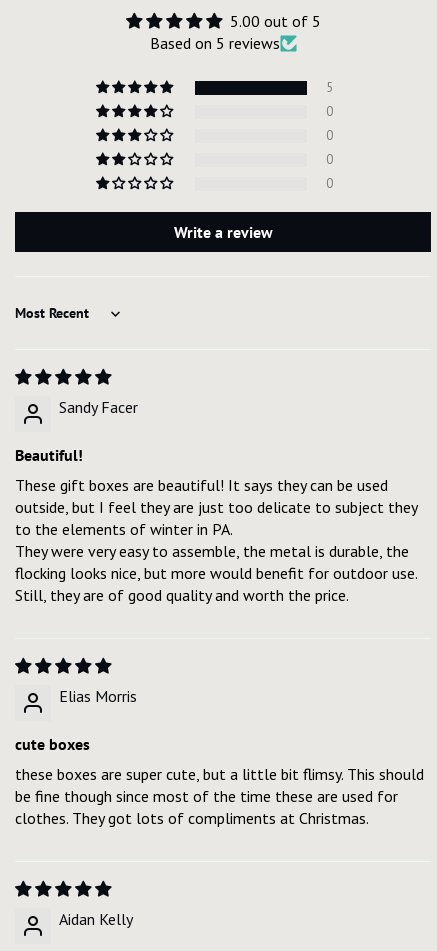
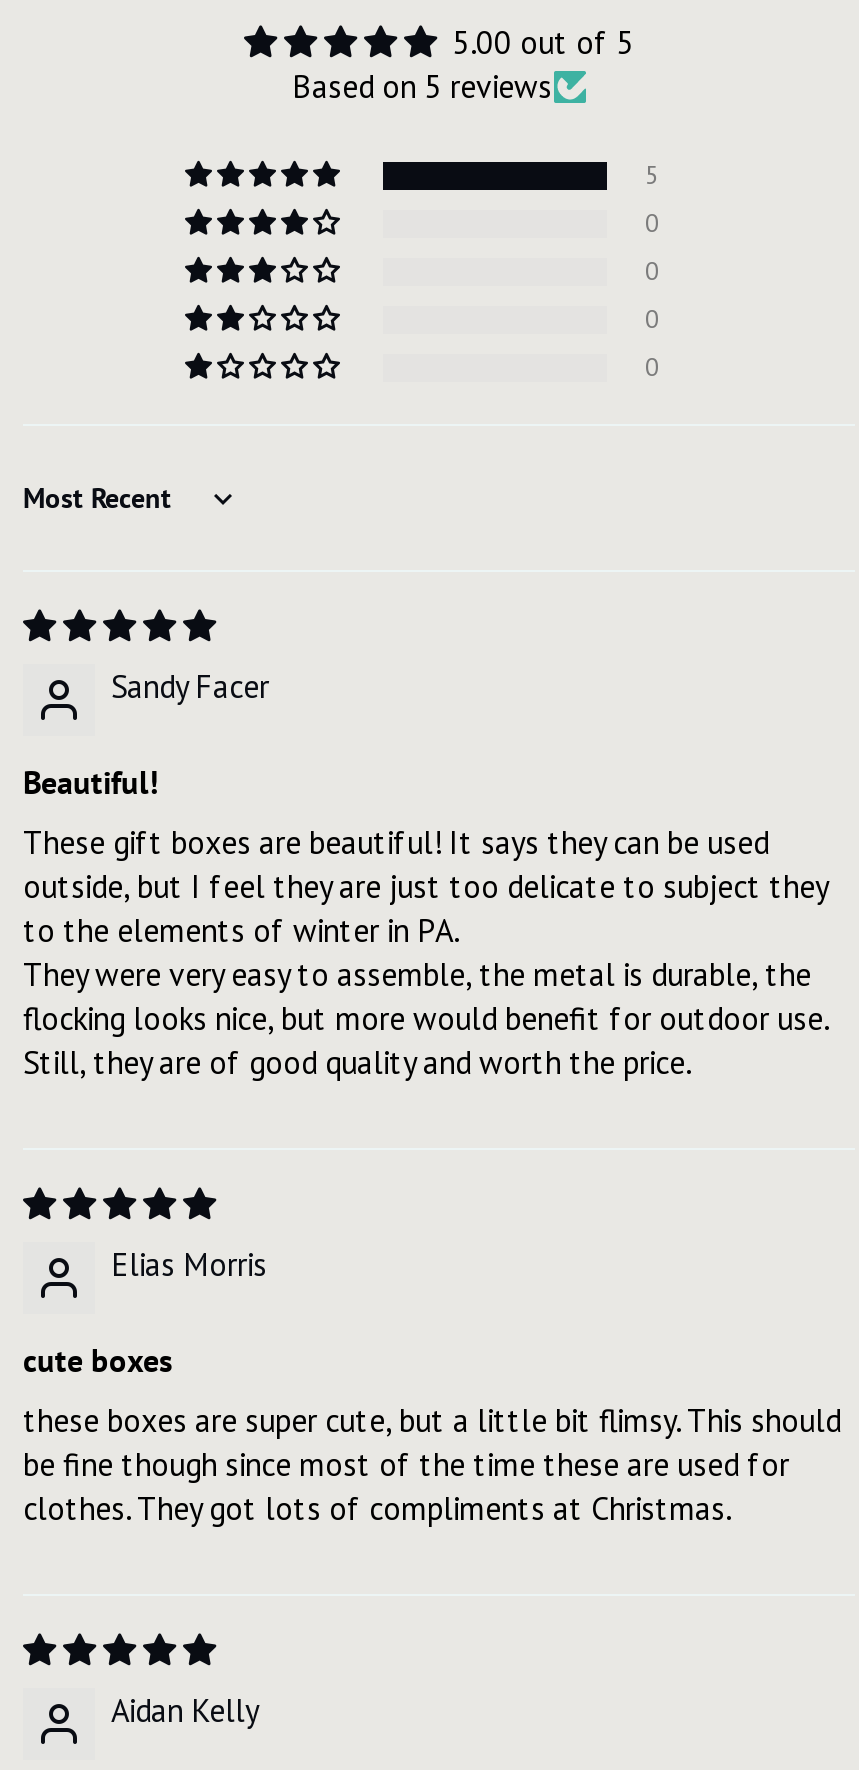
- Write a review
